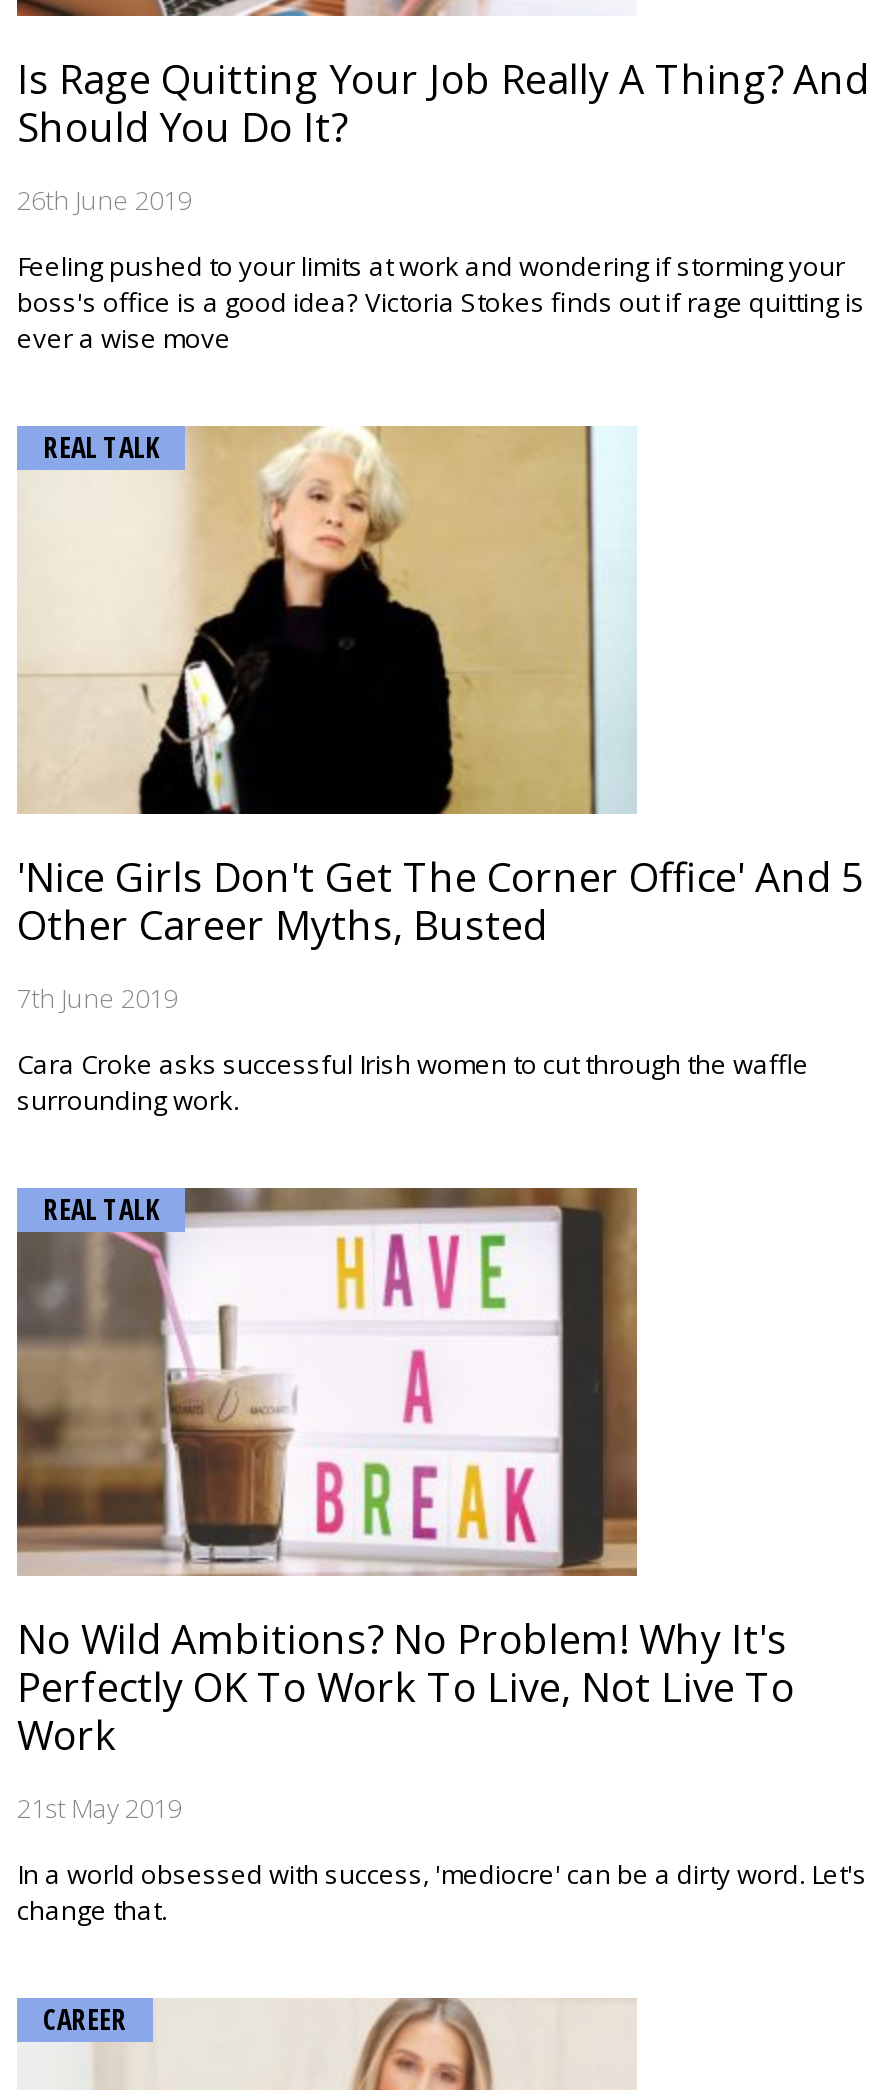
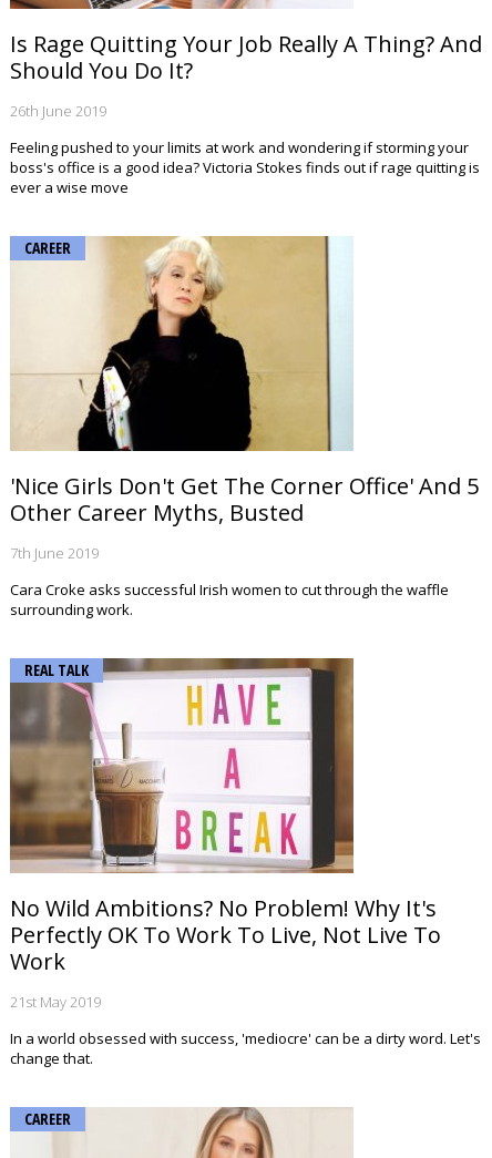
- REAL TALK
+ CAREER
